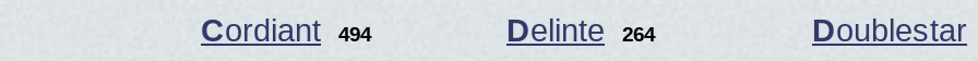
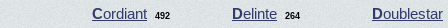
- Cordiant 494
+ Cordiant 492
